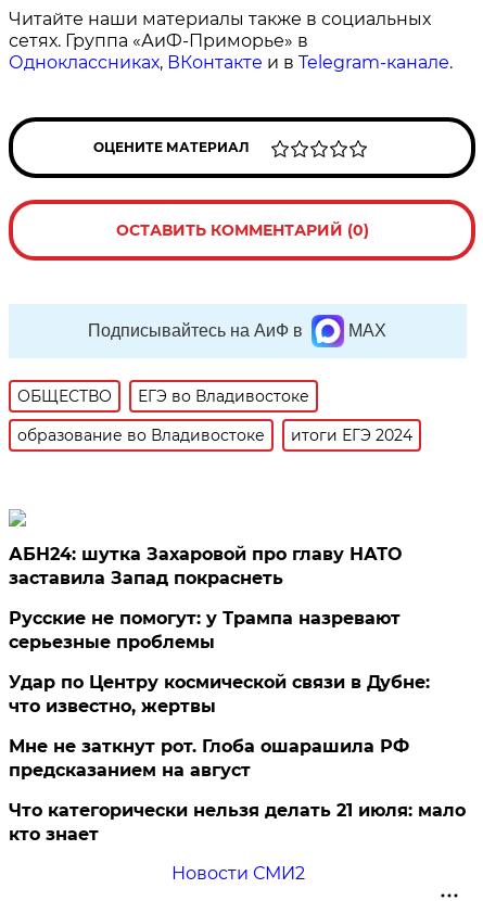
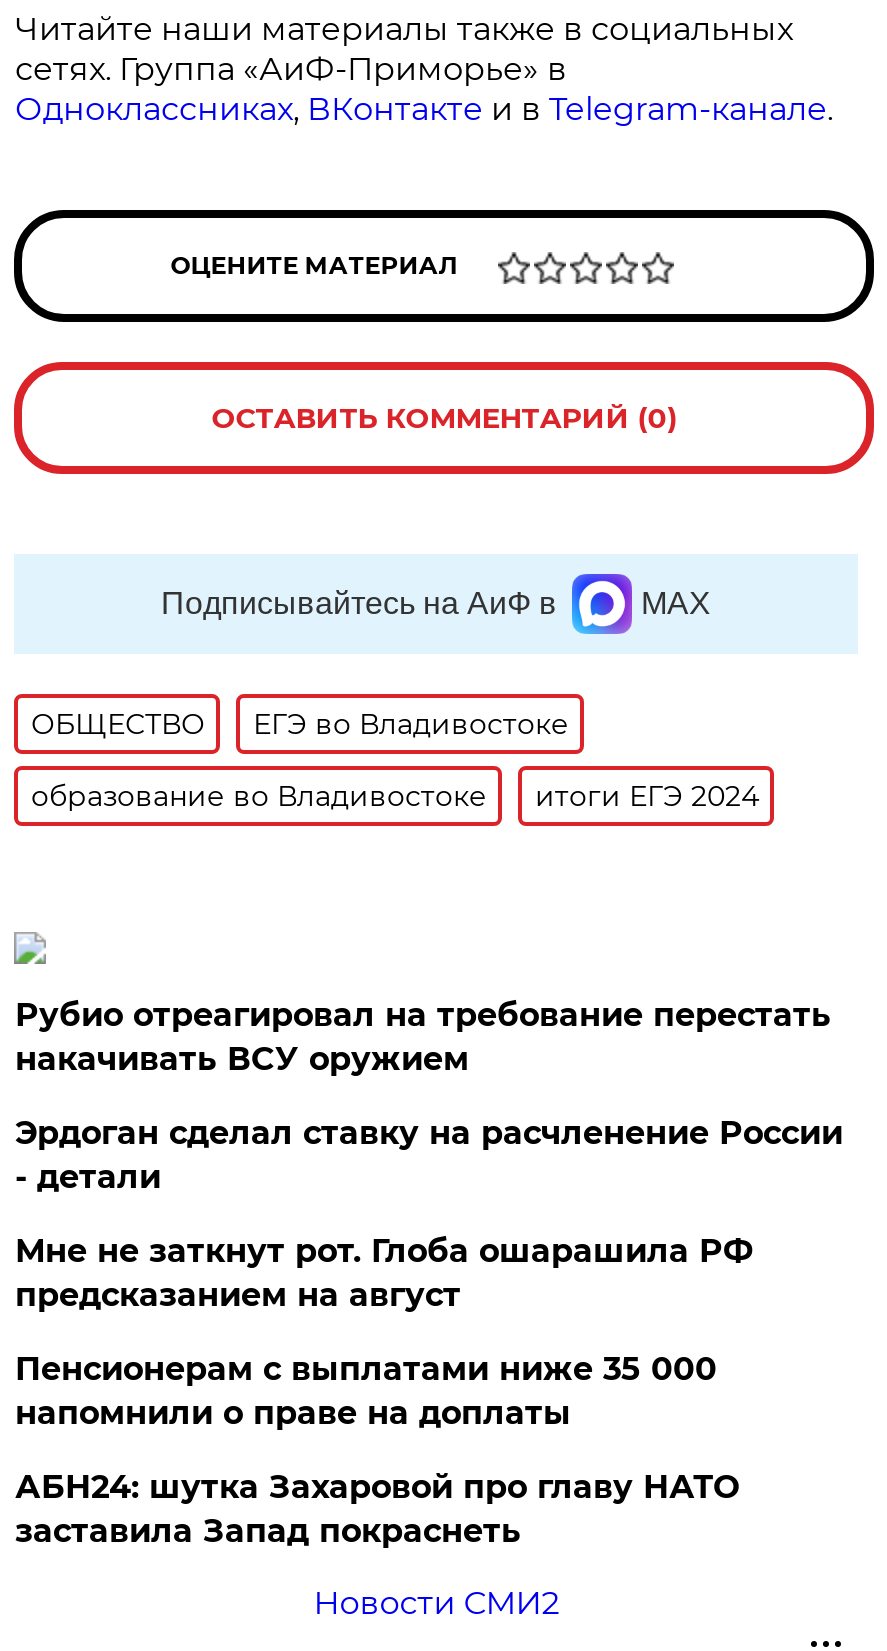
+ Рубио отреагировал на требование перестать
+ накачивать ВСУ оружием
+ Эрдоган сделал ставку на расчленение России
+ - детали
+ Пенсионерам с выплатами ниже 35 000
+ напомнили о праве на доплаты

moved down: АБН24: шутка Захаровой про главу НАТО | заставила Запад покраснеть

- Русские не помогут: у Трампа назревают
- серьезные проблемы
- Удар по Центру космической связи в Дубне:
- что известно, жертвы
- Что категорически нельзя делать 21 июля: мало
- кто знает

moved up: Мне не заткнут рот. Глоба ошарашила РФ | предсказанием на август
